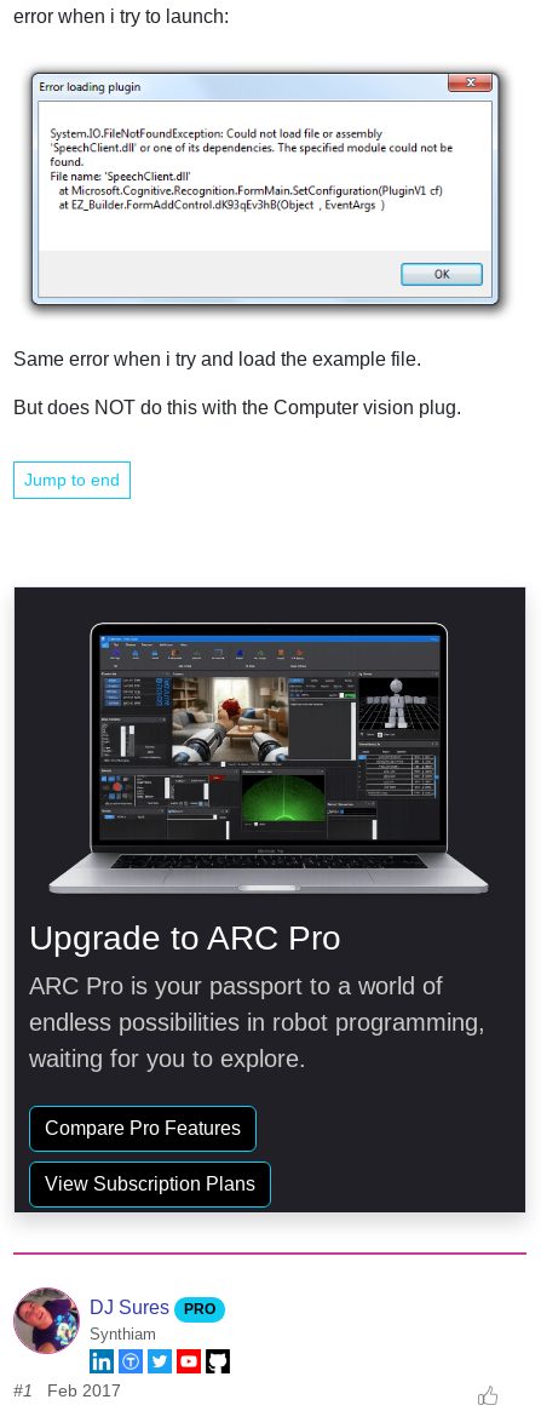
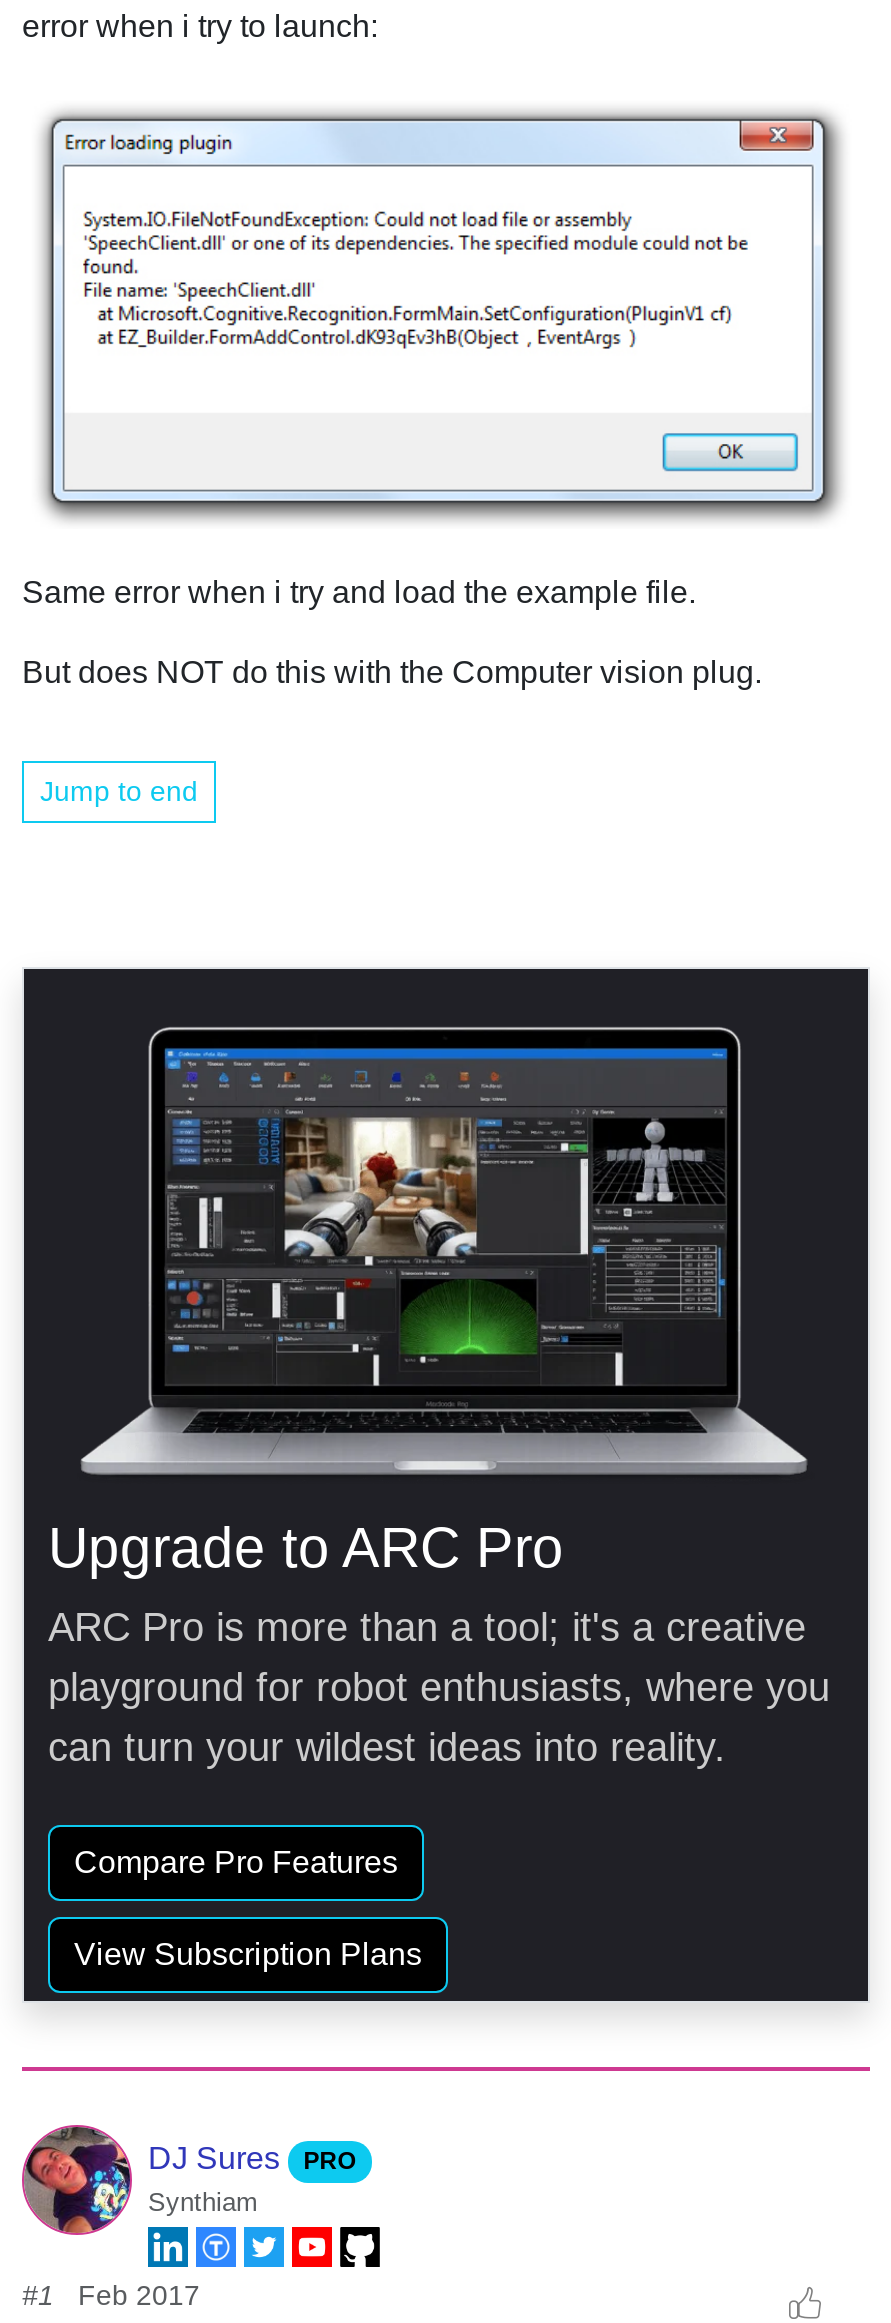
- ARC Pro is your passport to a world of
- endless possibilities in robot programming,
- waiting for you to explore.
+ ARC Pro is more than a tool; it's a creative
+ playground for robot enthusiasts, where you
+ can turn your wildest ideas into reality.
